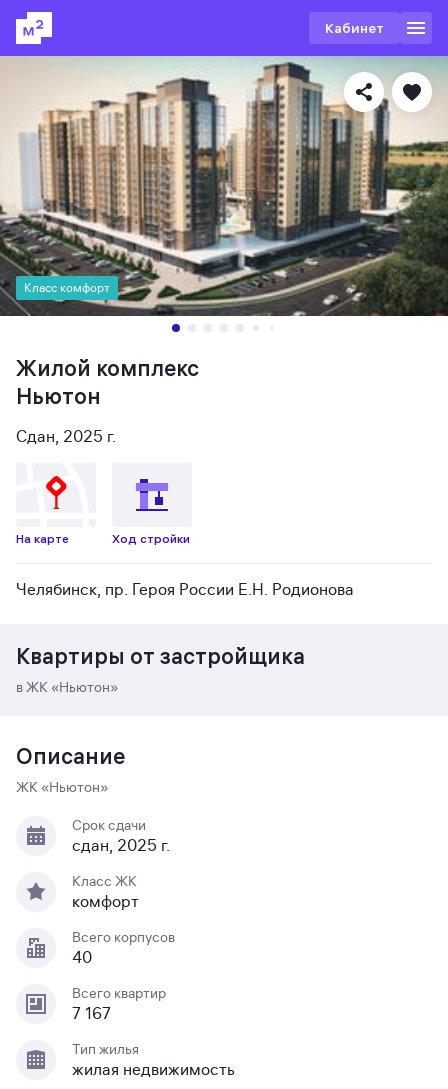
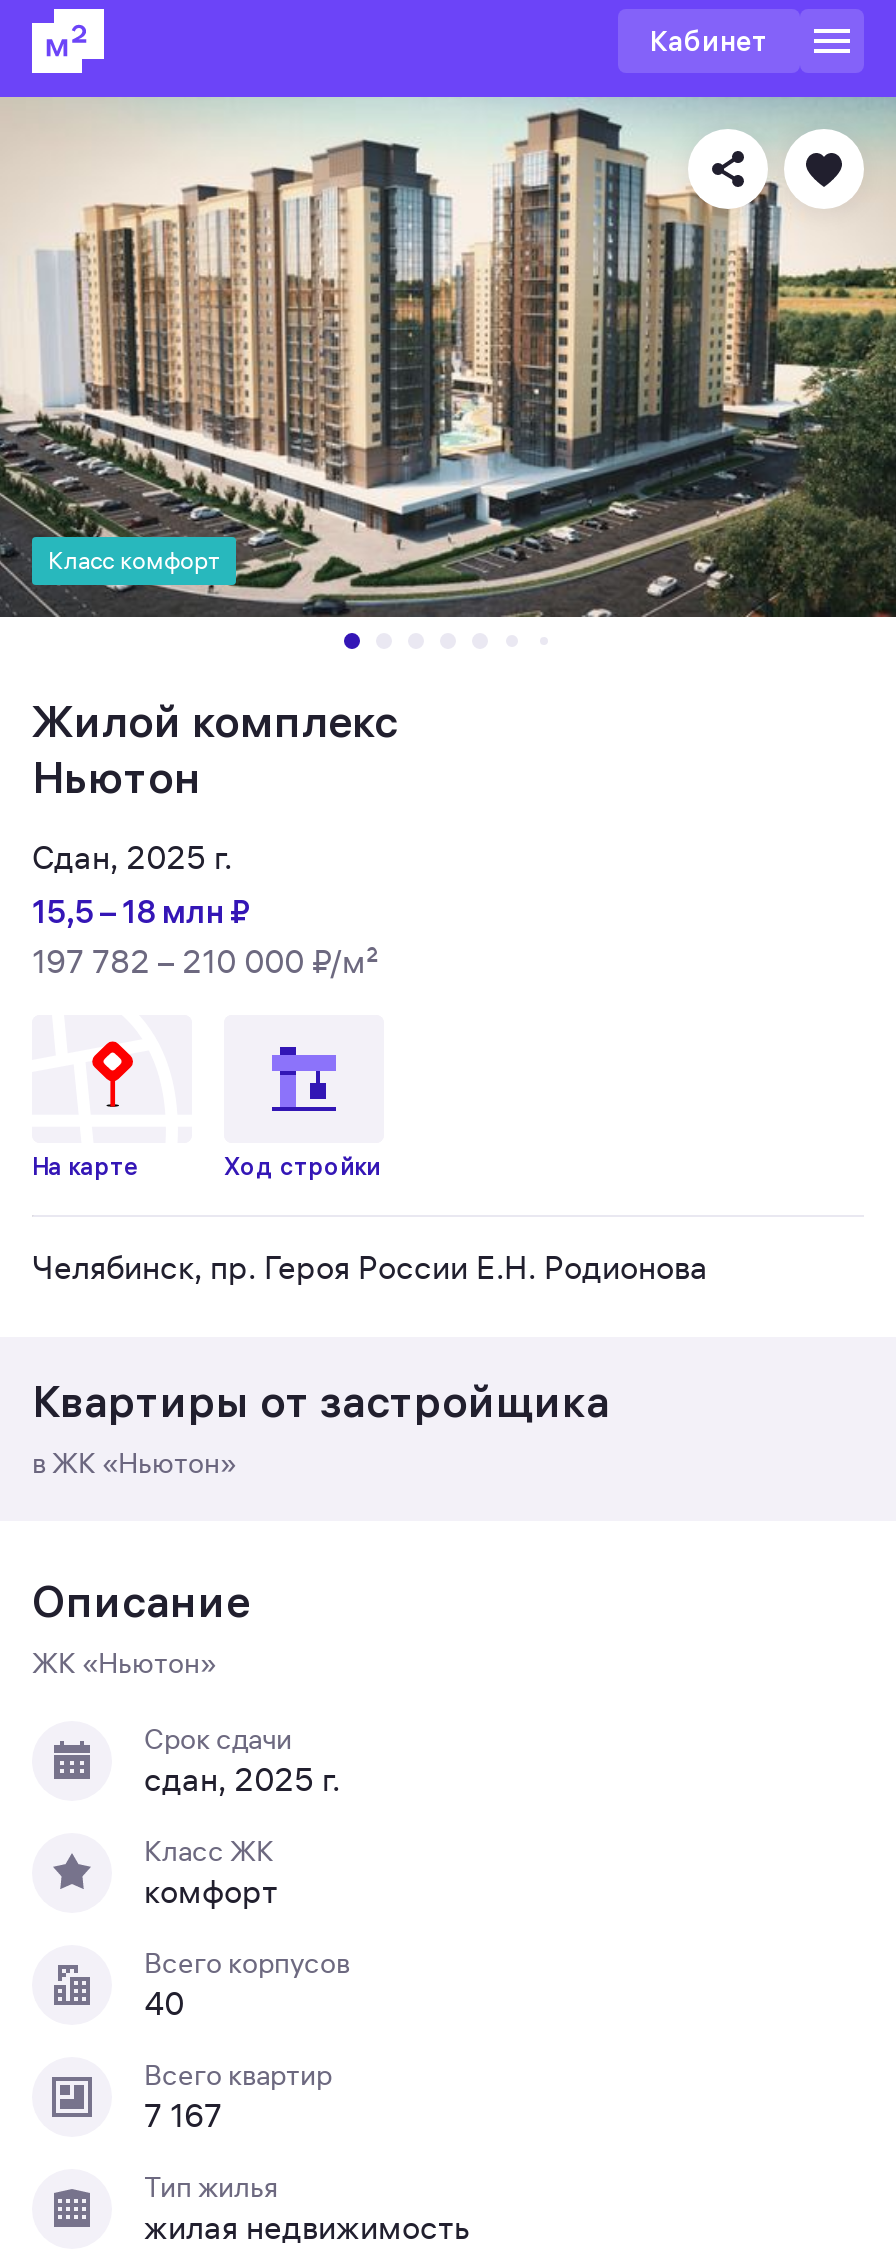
+ 15,5 – 18 млн ₽
+ 197 782 – 210 000 ₽/м²
